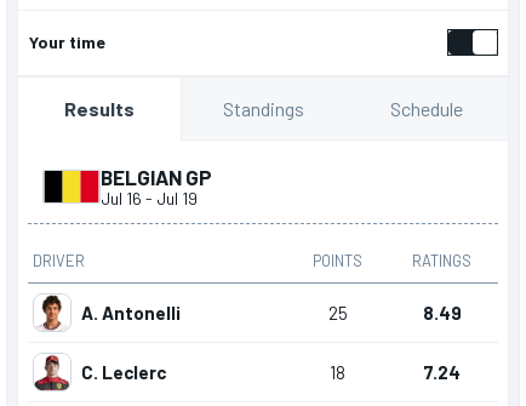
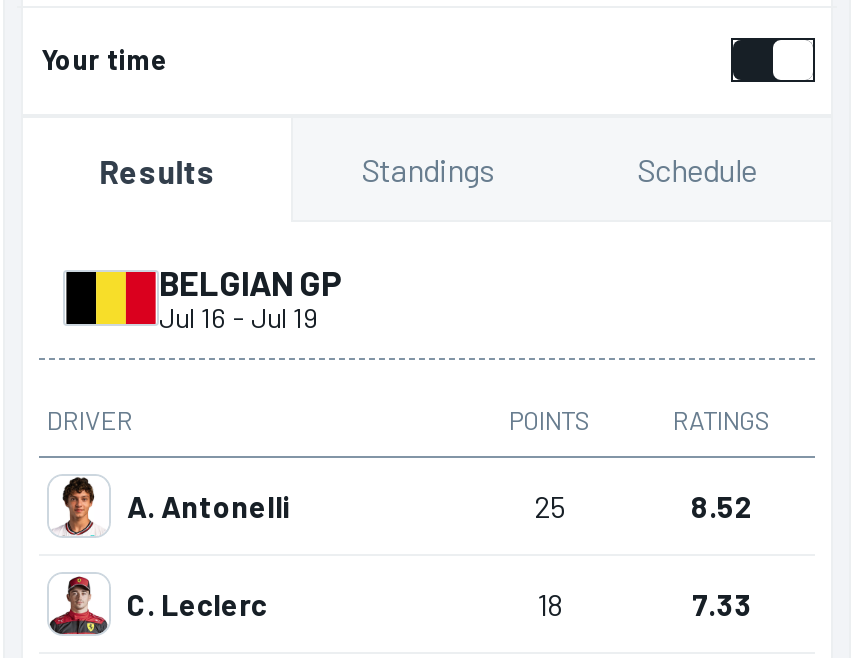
- 8.49
+ 8.52

- 7.24
+ 7.33
